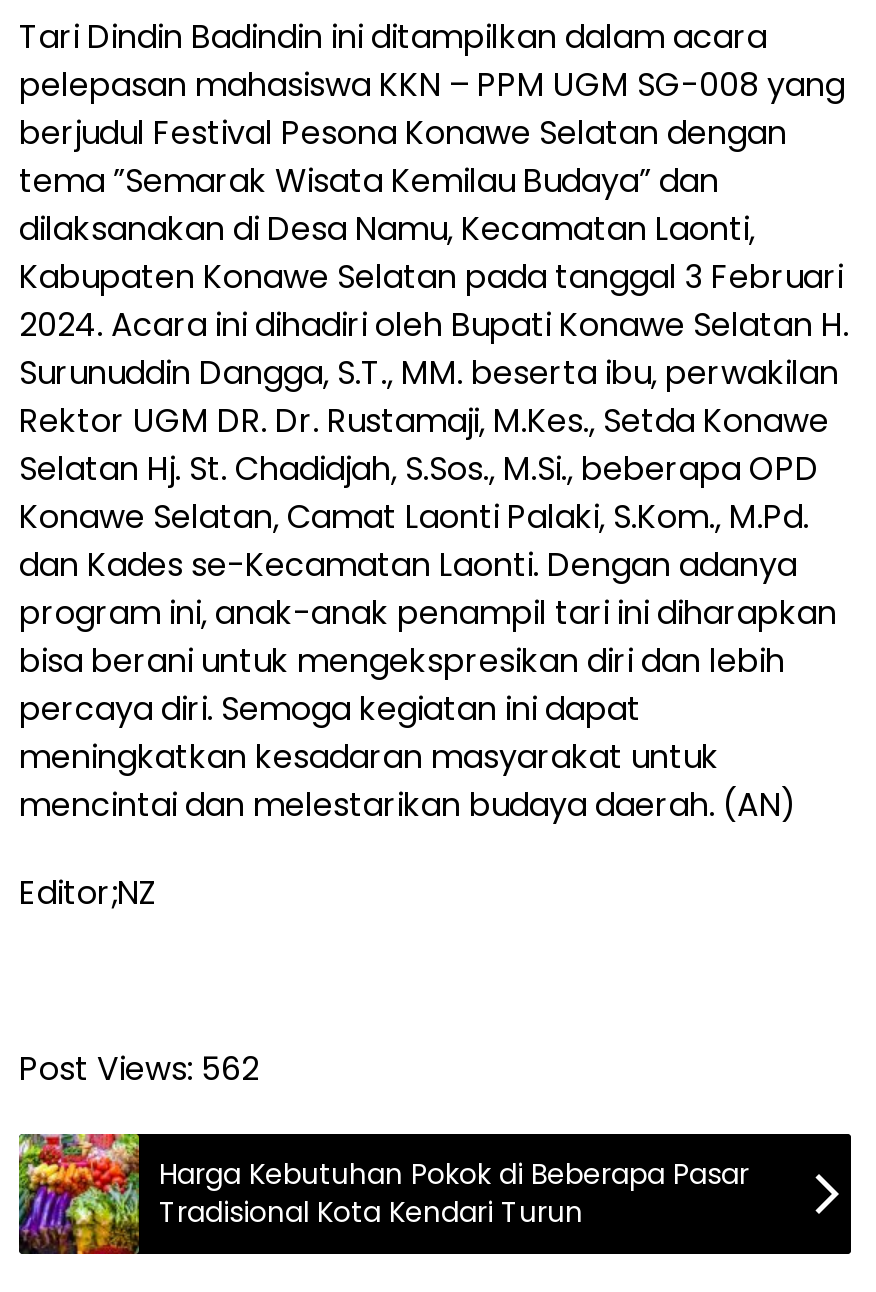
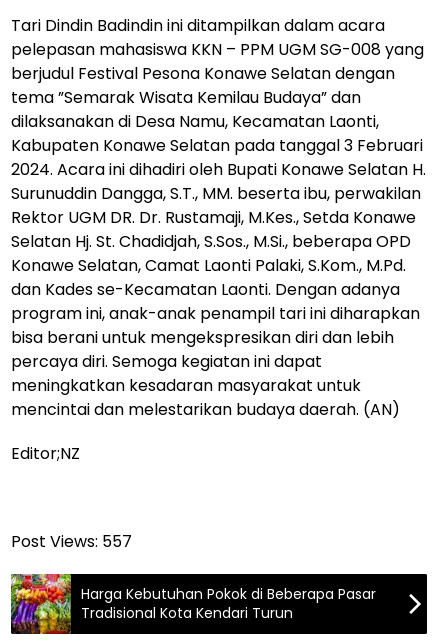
- Post Views: 562
+ Post Views: 557
